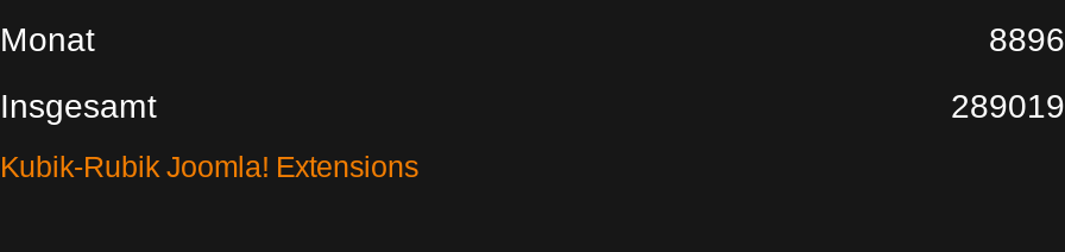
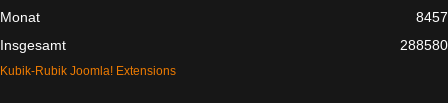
- 8896
+ 8457

- 289019
+ 288580
